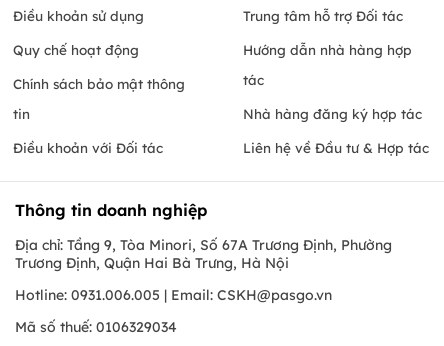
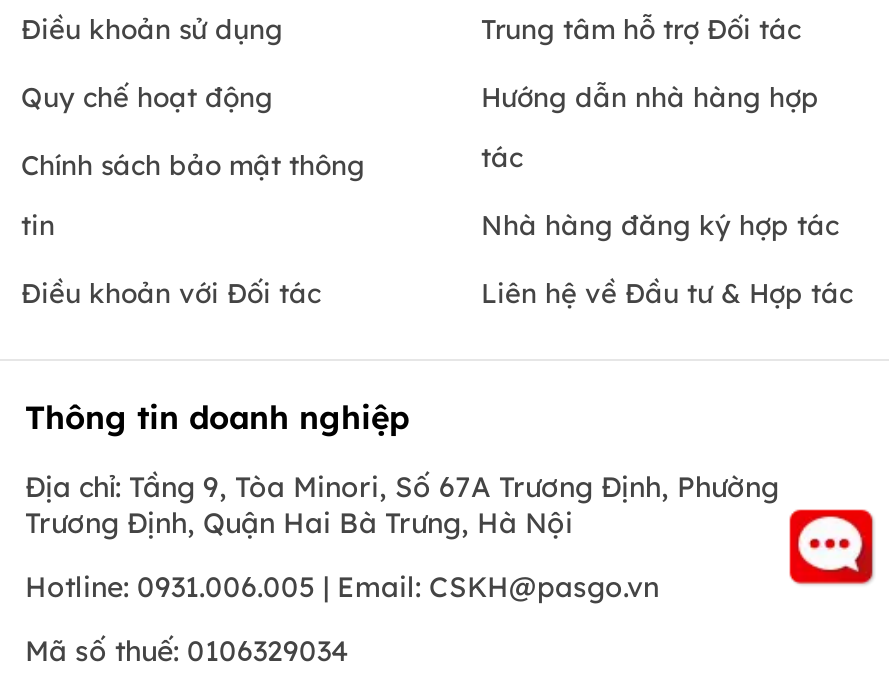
+ [image]
